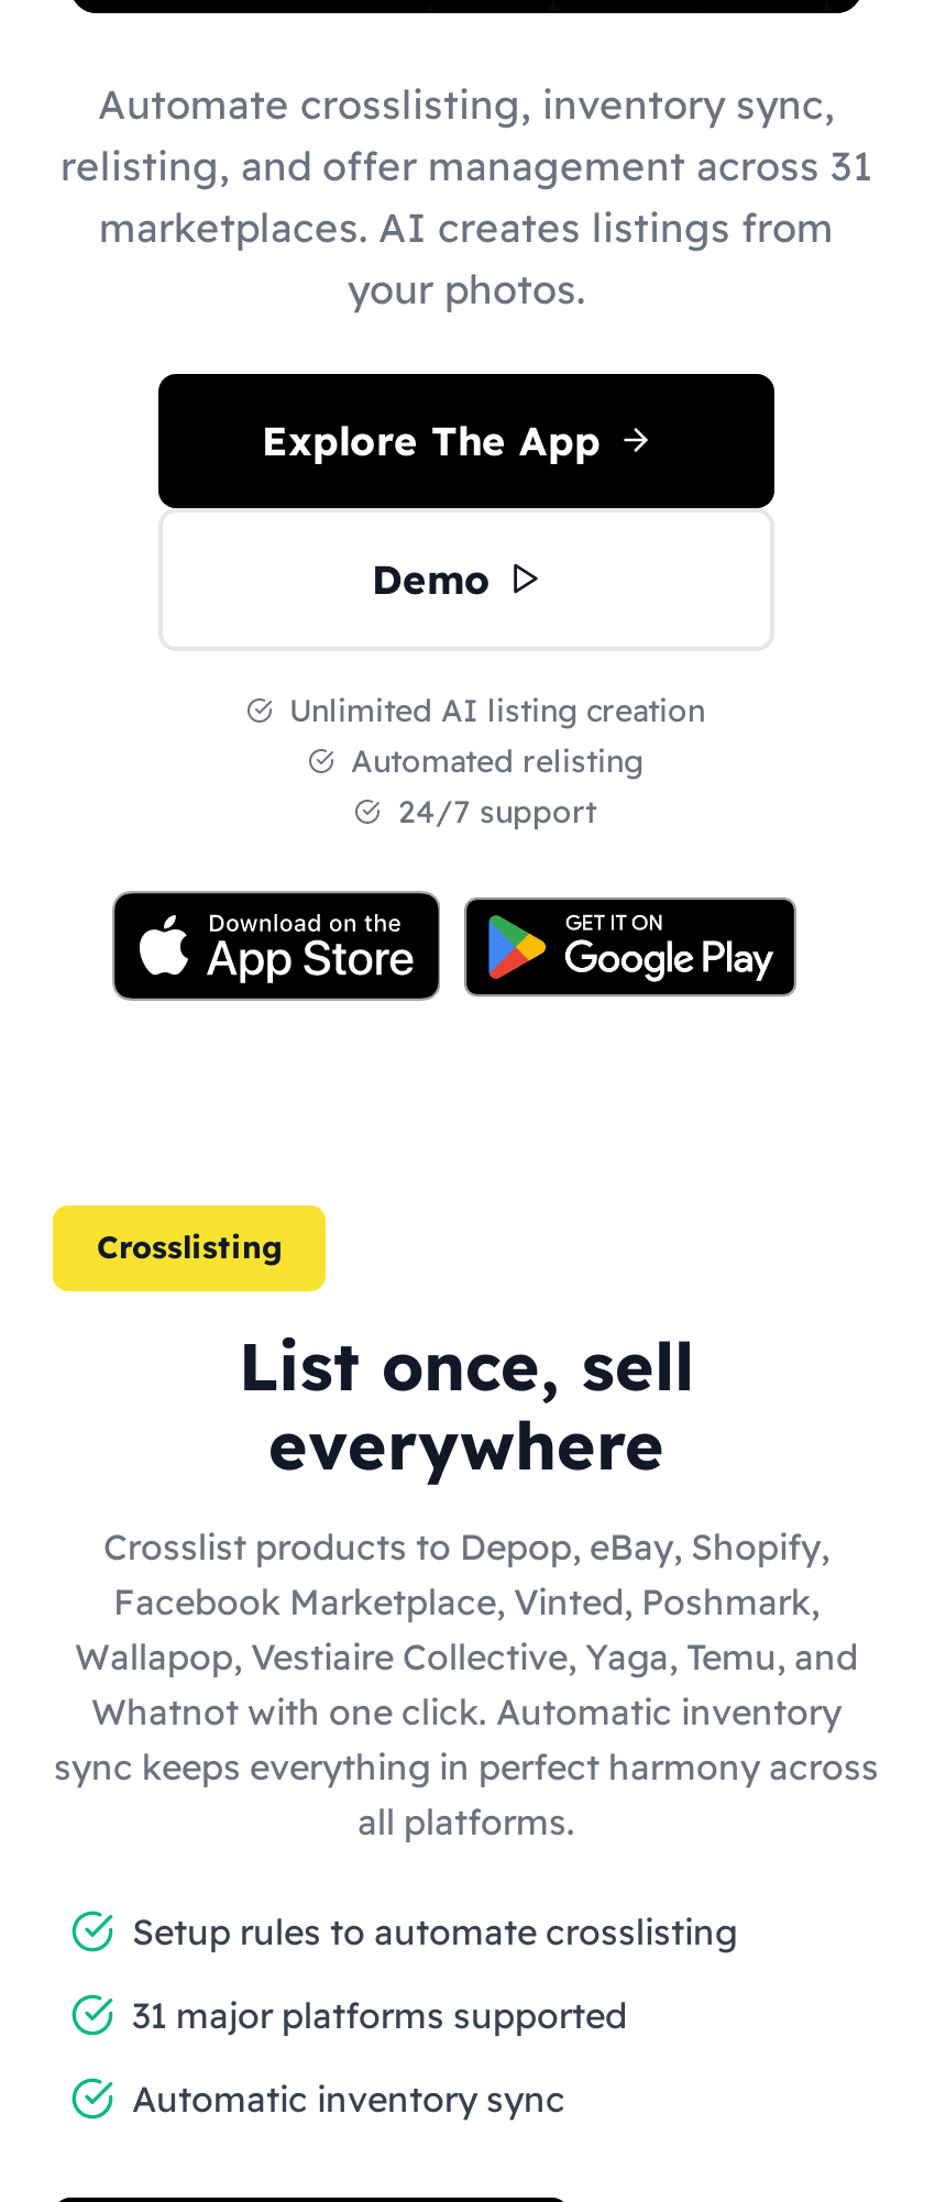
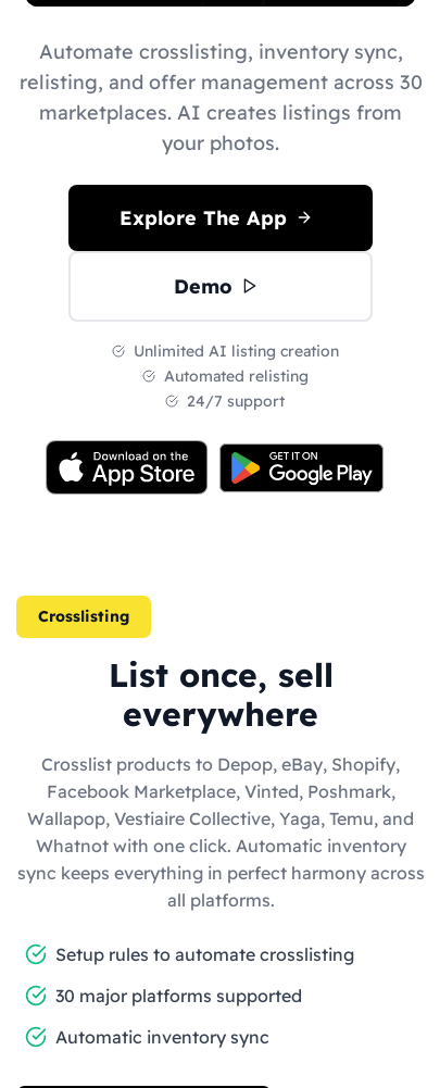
- relisting, and offer management across 31
+ relisting, and offer management across 30

- 31 major platforms supported
+ 30 major platforms supported
